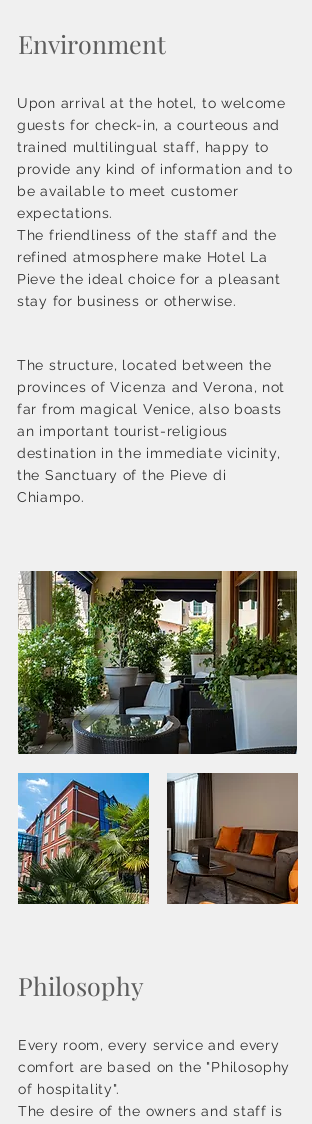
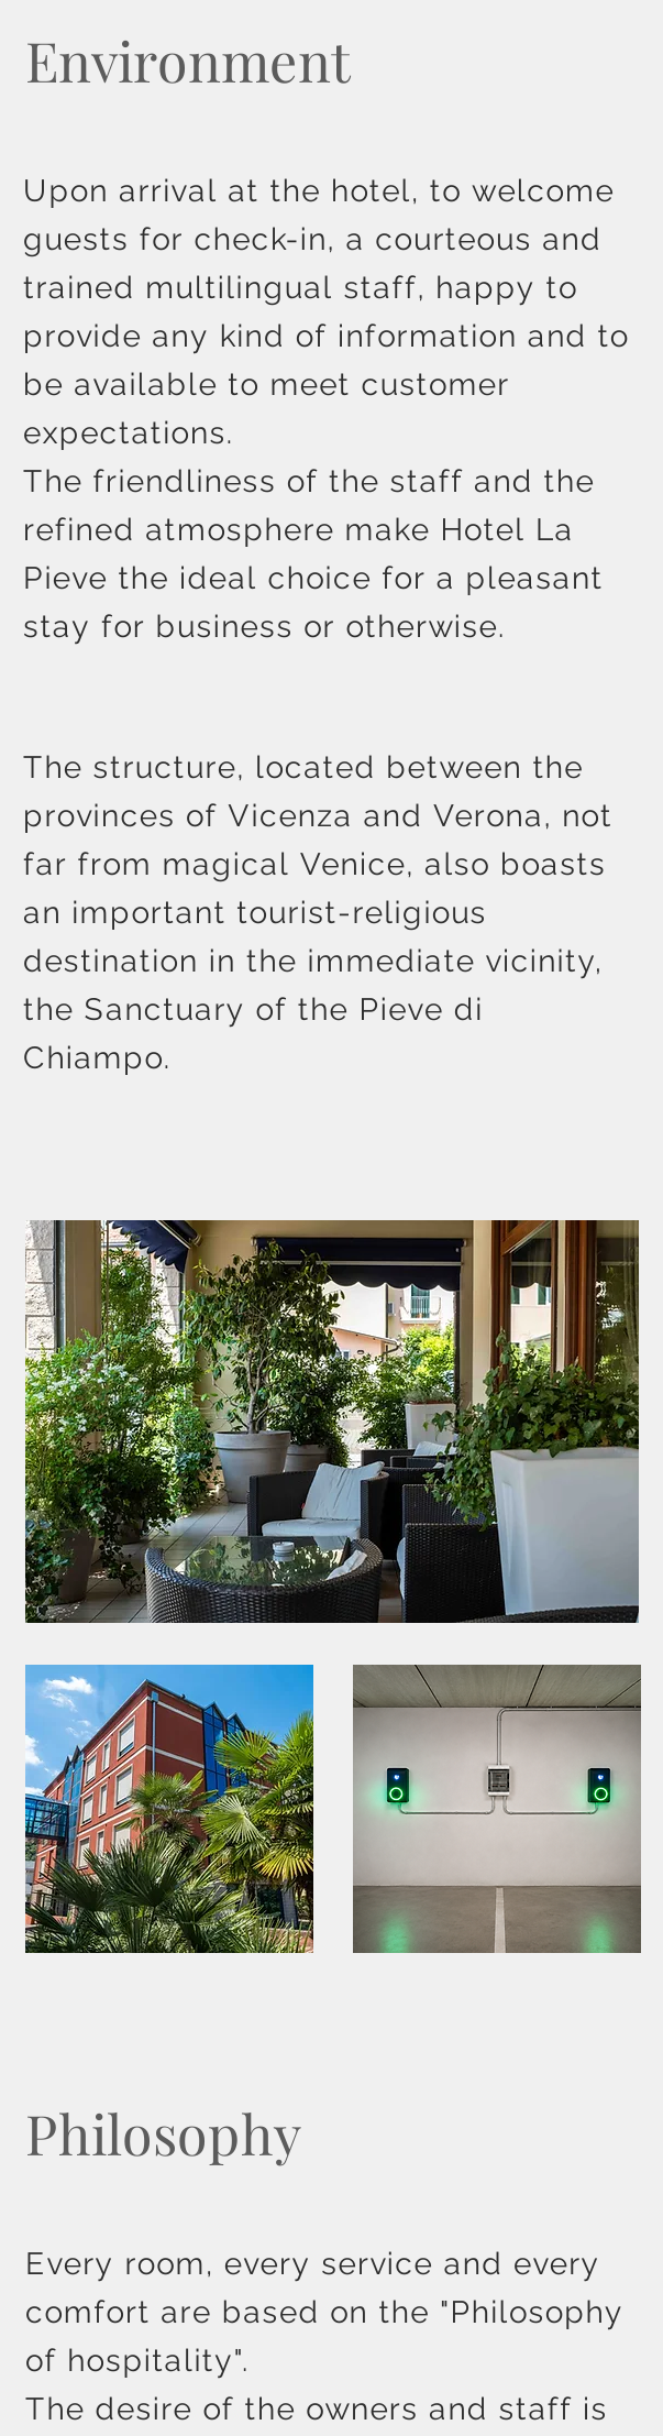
- [image]
+ [image]
